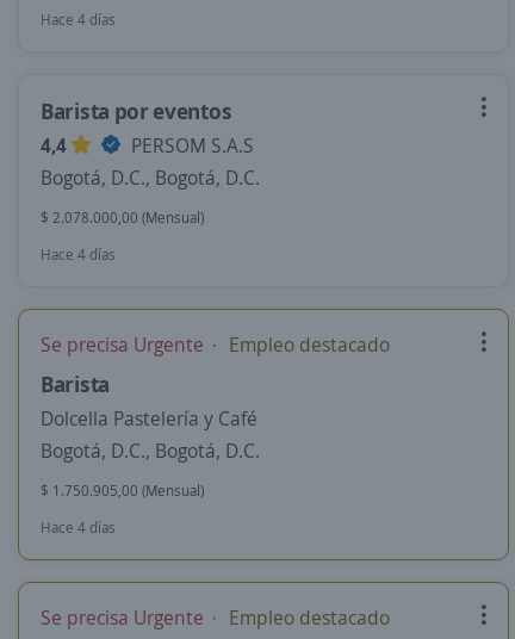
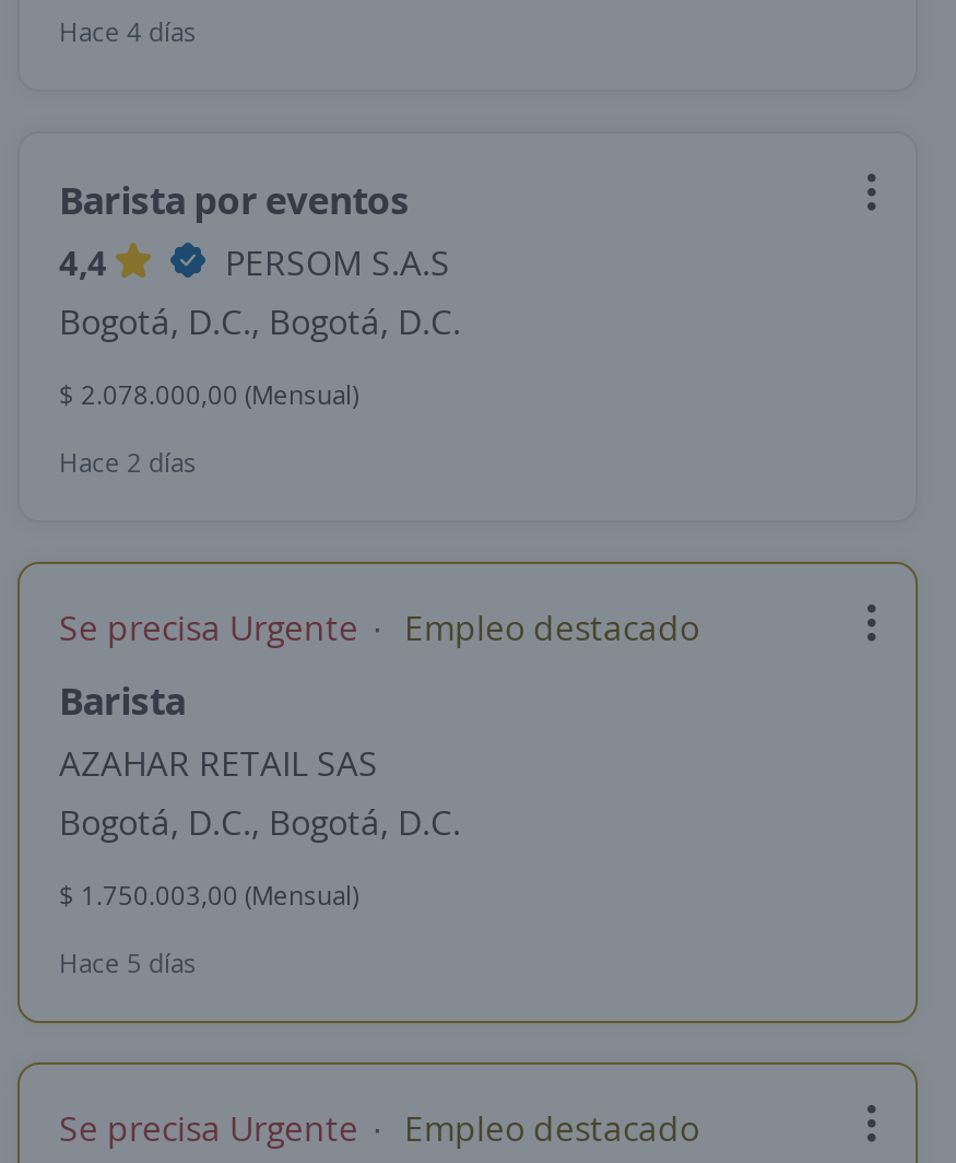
- Hace 4 días
+ Hace 2 días

- Dolcella Pastelería y Café
+ AZAHAR RETAIL SAS

- $ 1.750.905,00 (Mensual)
+ $ 1.750.003,00 (Mensual)

- Hace 4 días
+ Hace 5 días
